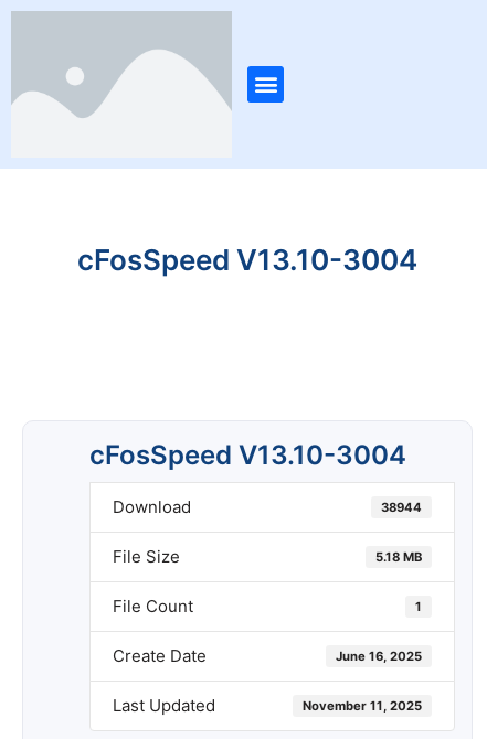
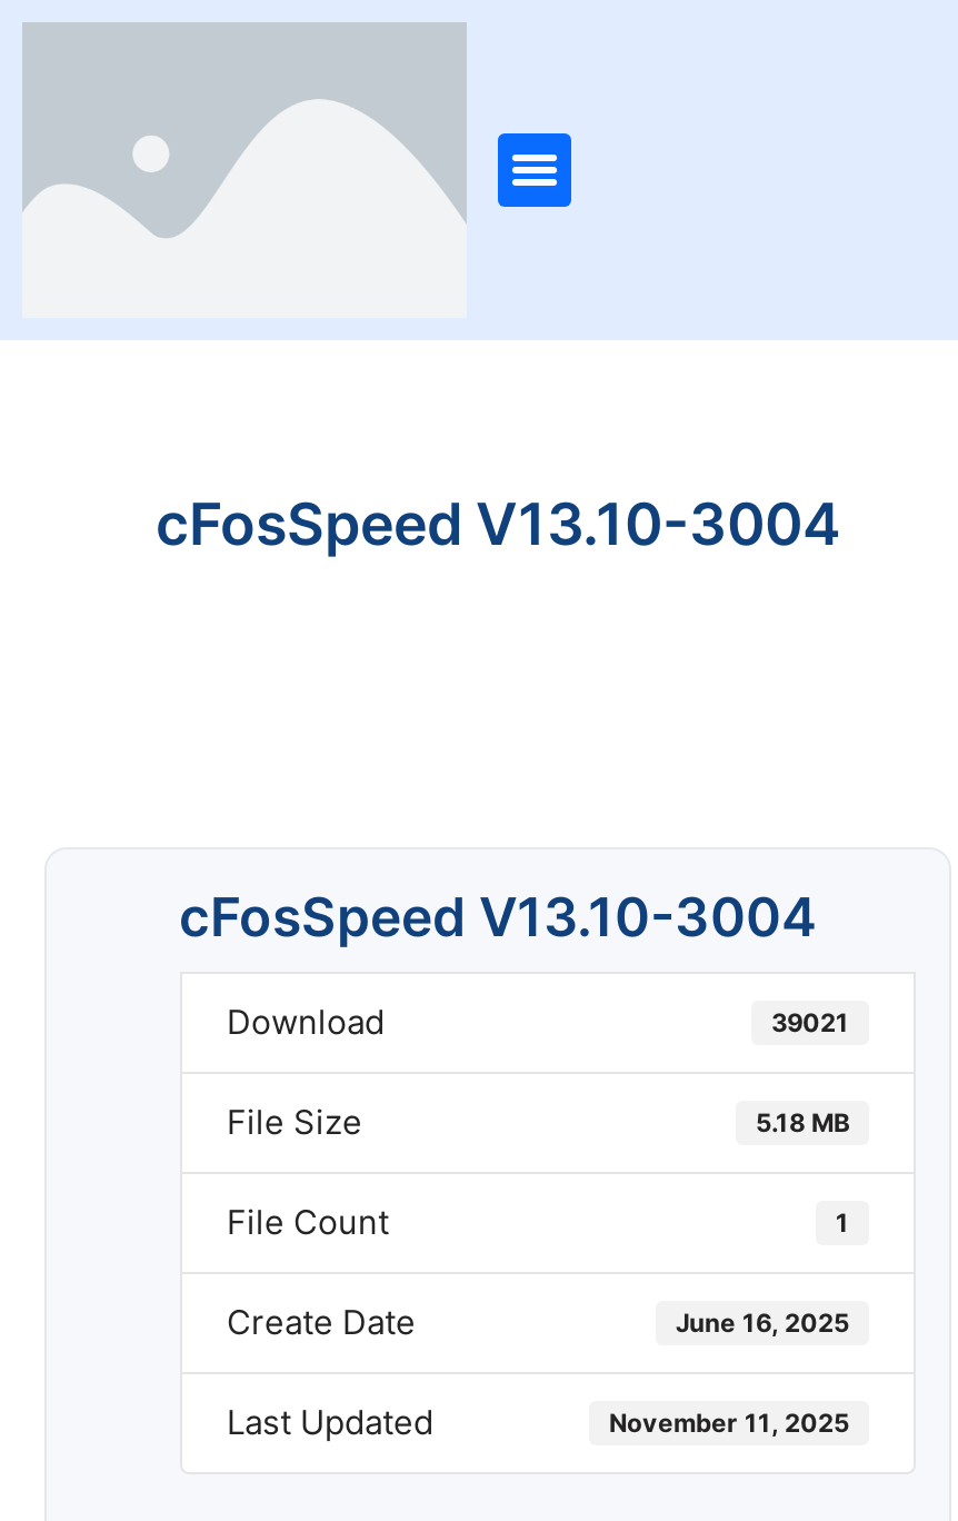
- 38944
+ 39021
